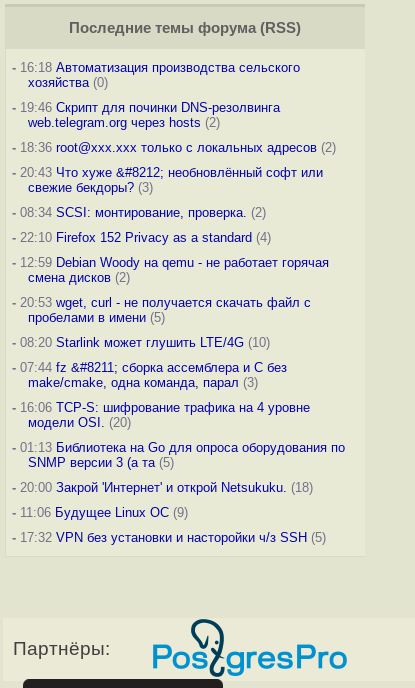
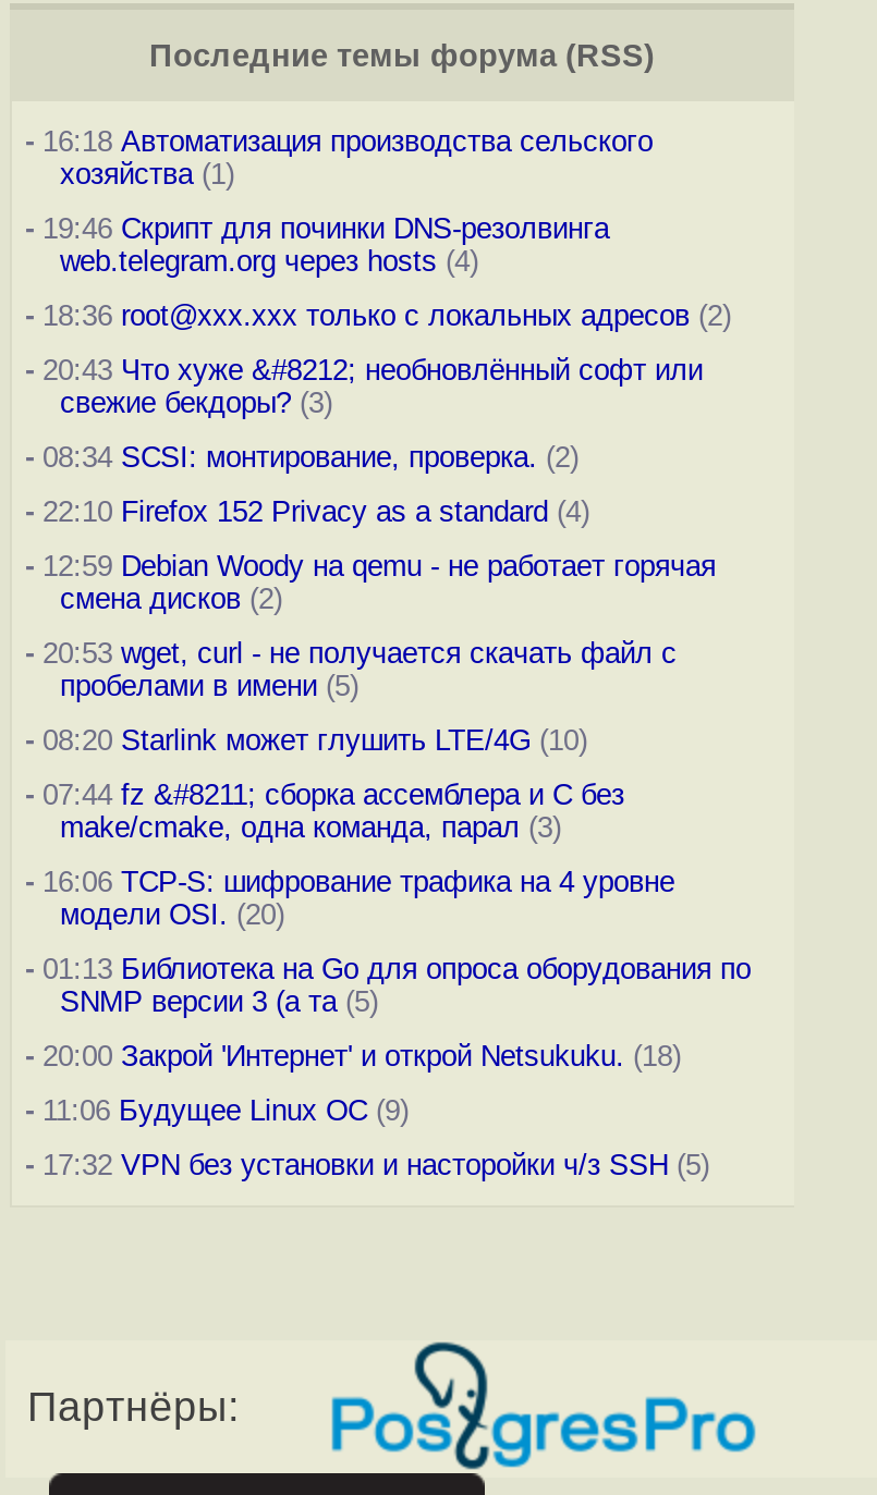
- хозяйства (0)
+ хозяйства (1)

- web.telegram.org через hosts (2)
+ web.telegram.org через hosts (4)
